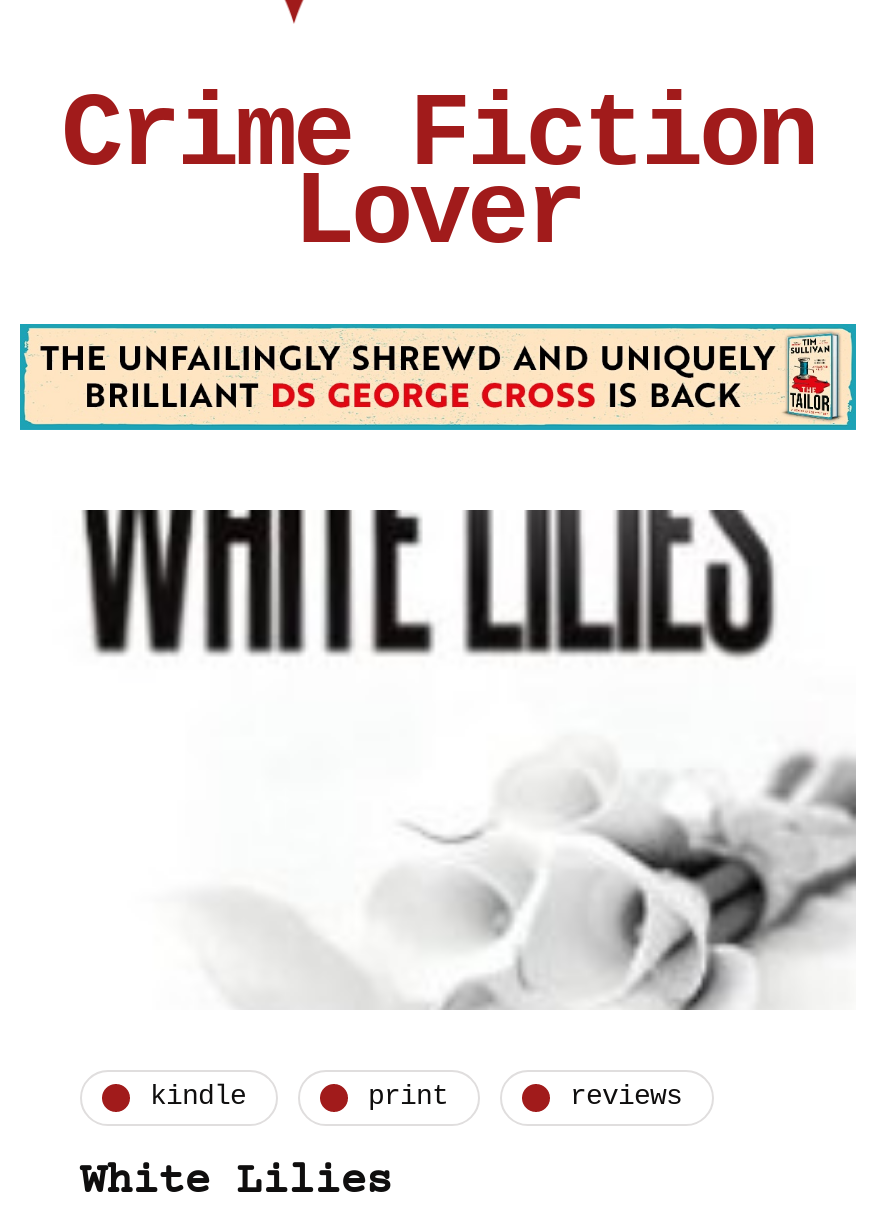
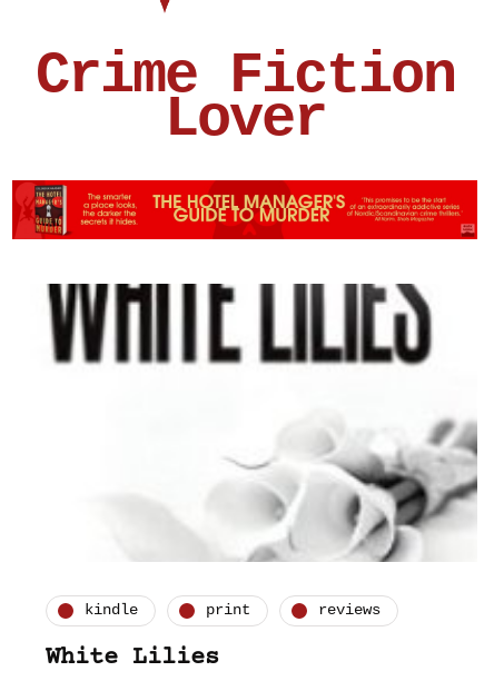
- [image]
+ [image]
